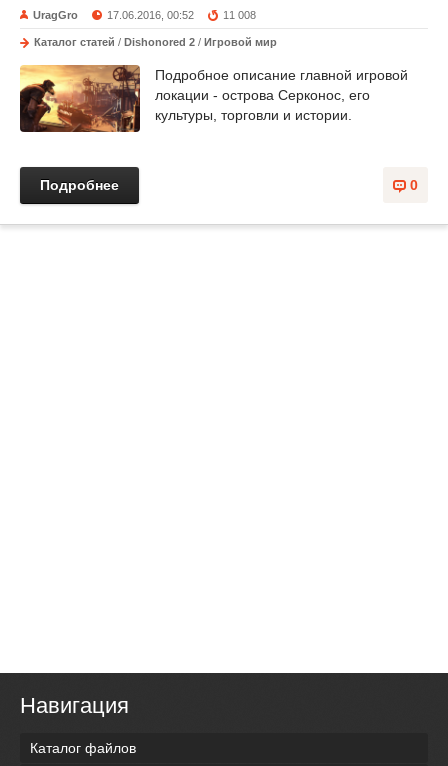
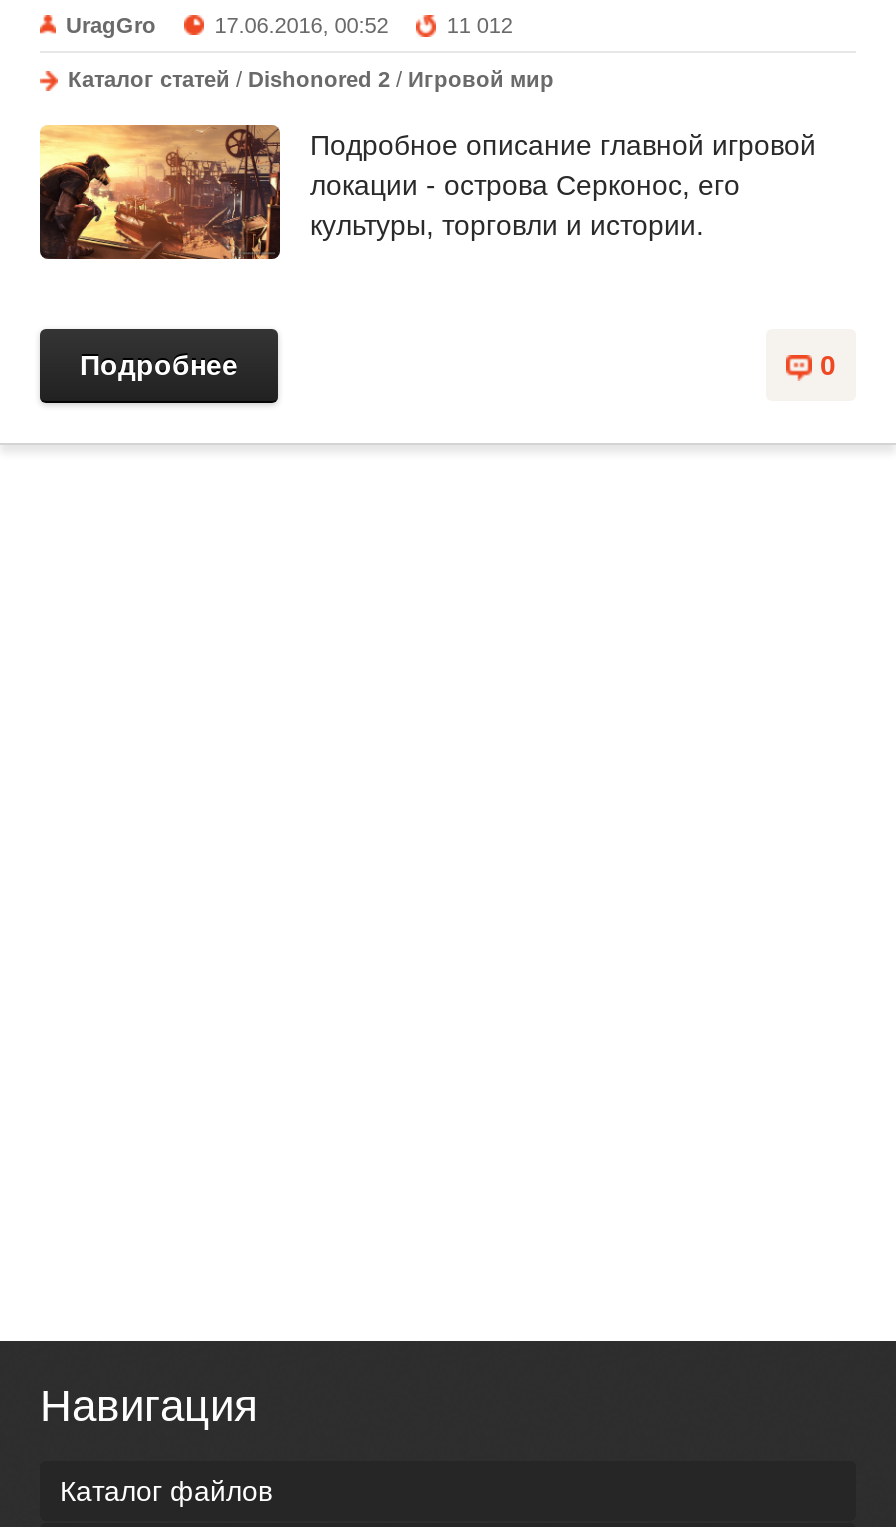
- 11 008
+ 11 012
